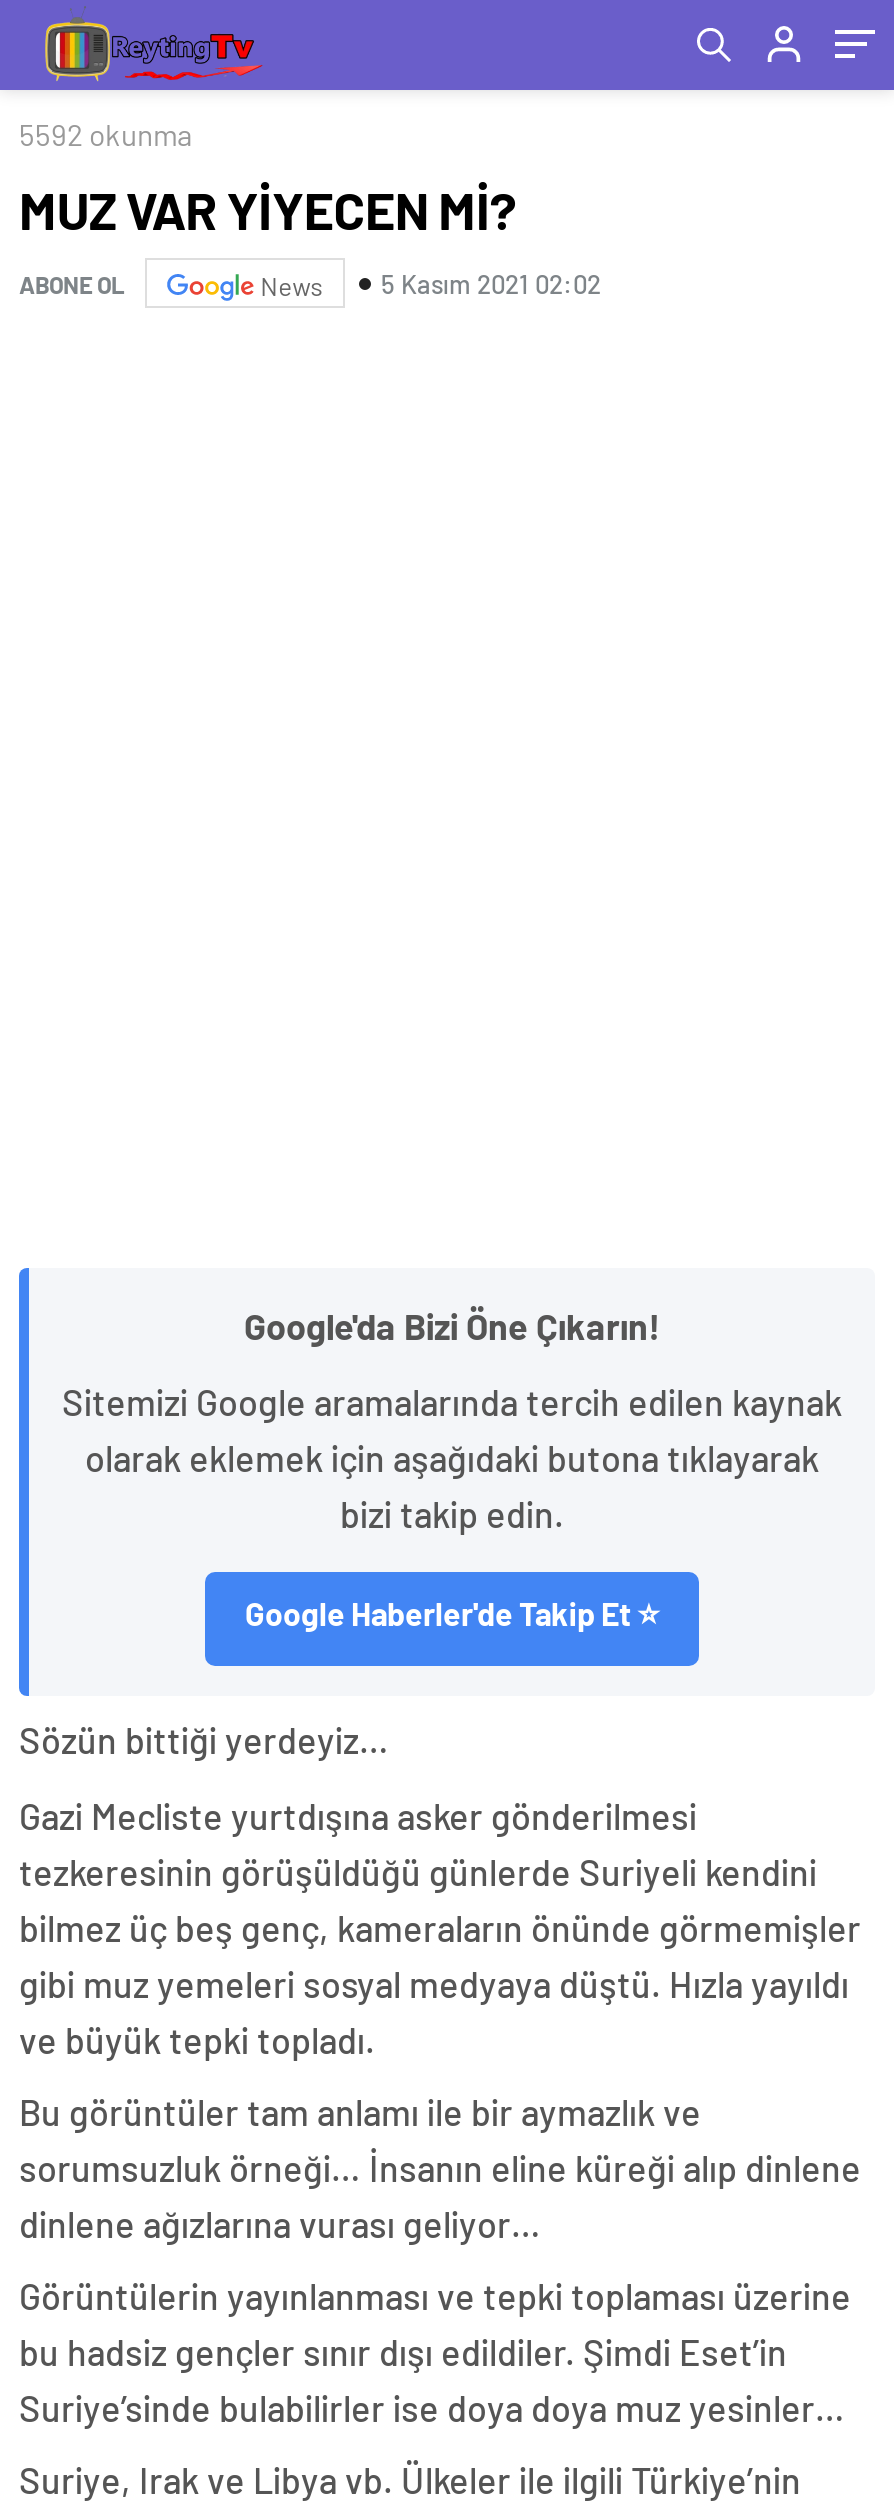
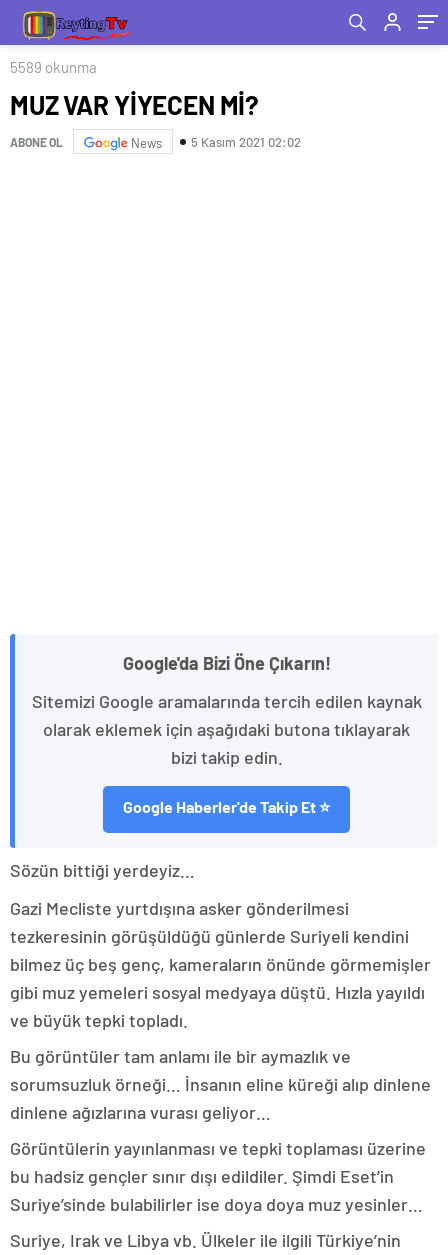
- 5592 okunma
+ 5589 okunma
